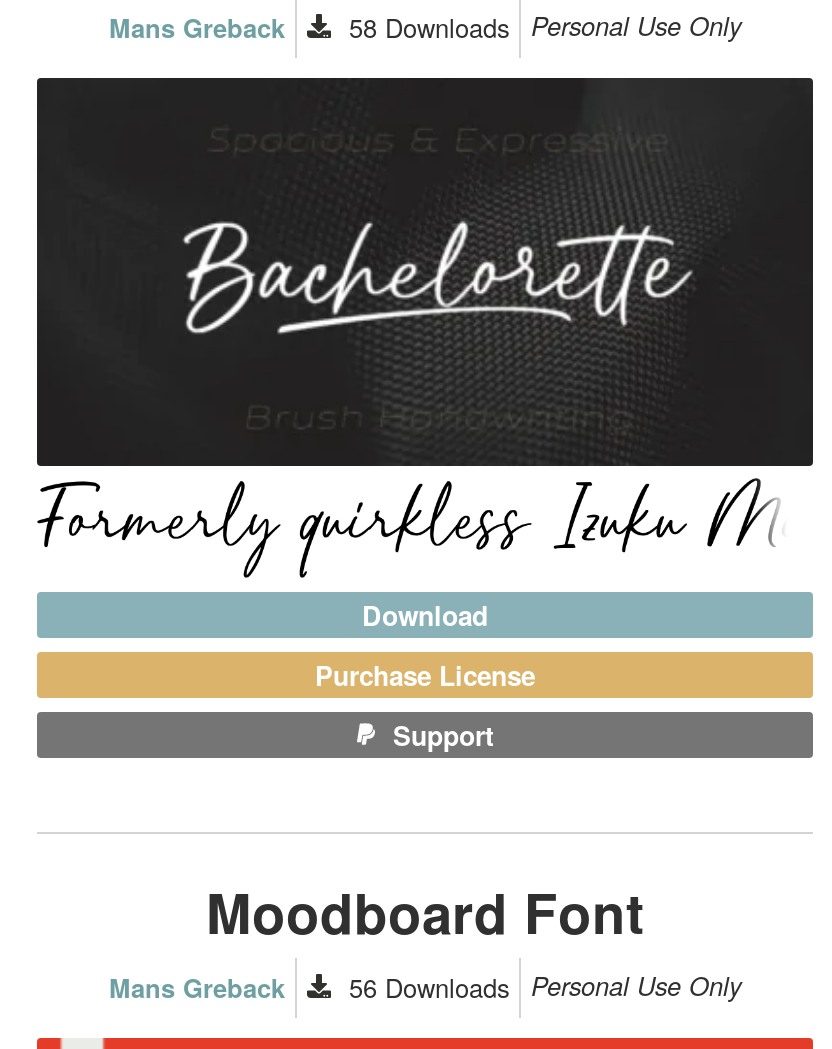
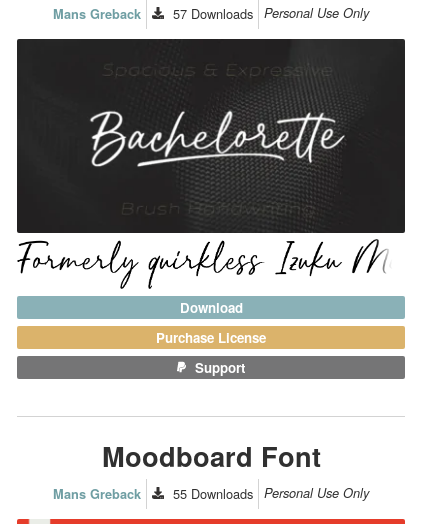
- Mans Greback 58 Downloads Personal Use Only
+ Mans Greback 57 Downloads Personal Use Only

- Mans Greback 56 Downloads Personal Use Only
+ Mans Greback 55 Downloads Personal Use Only
